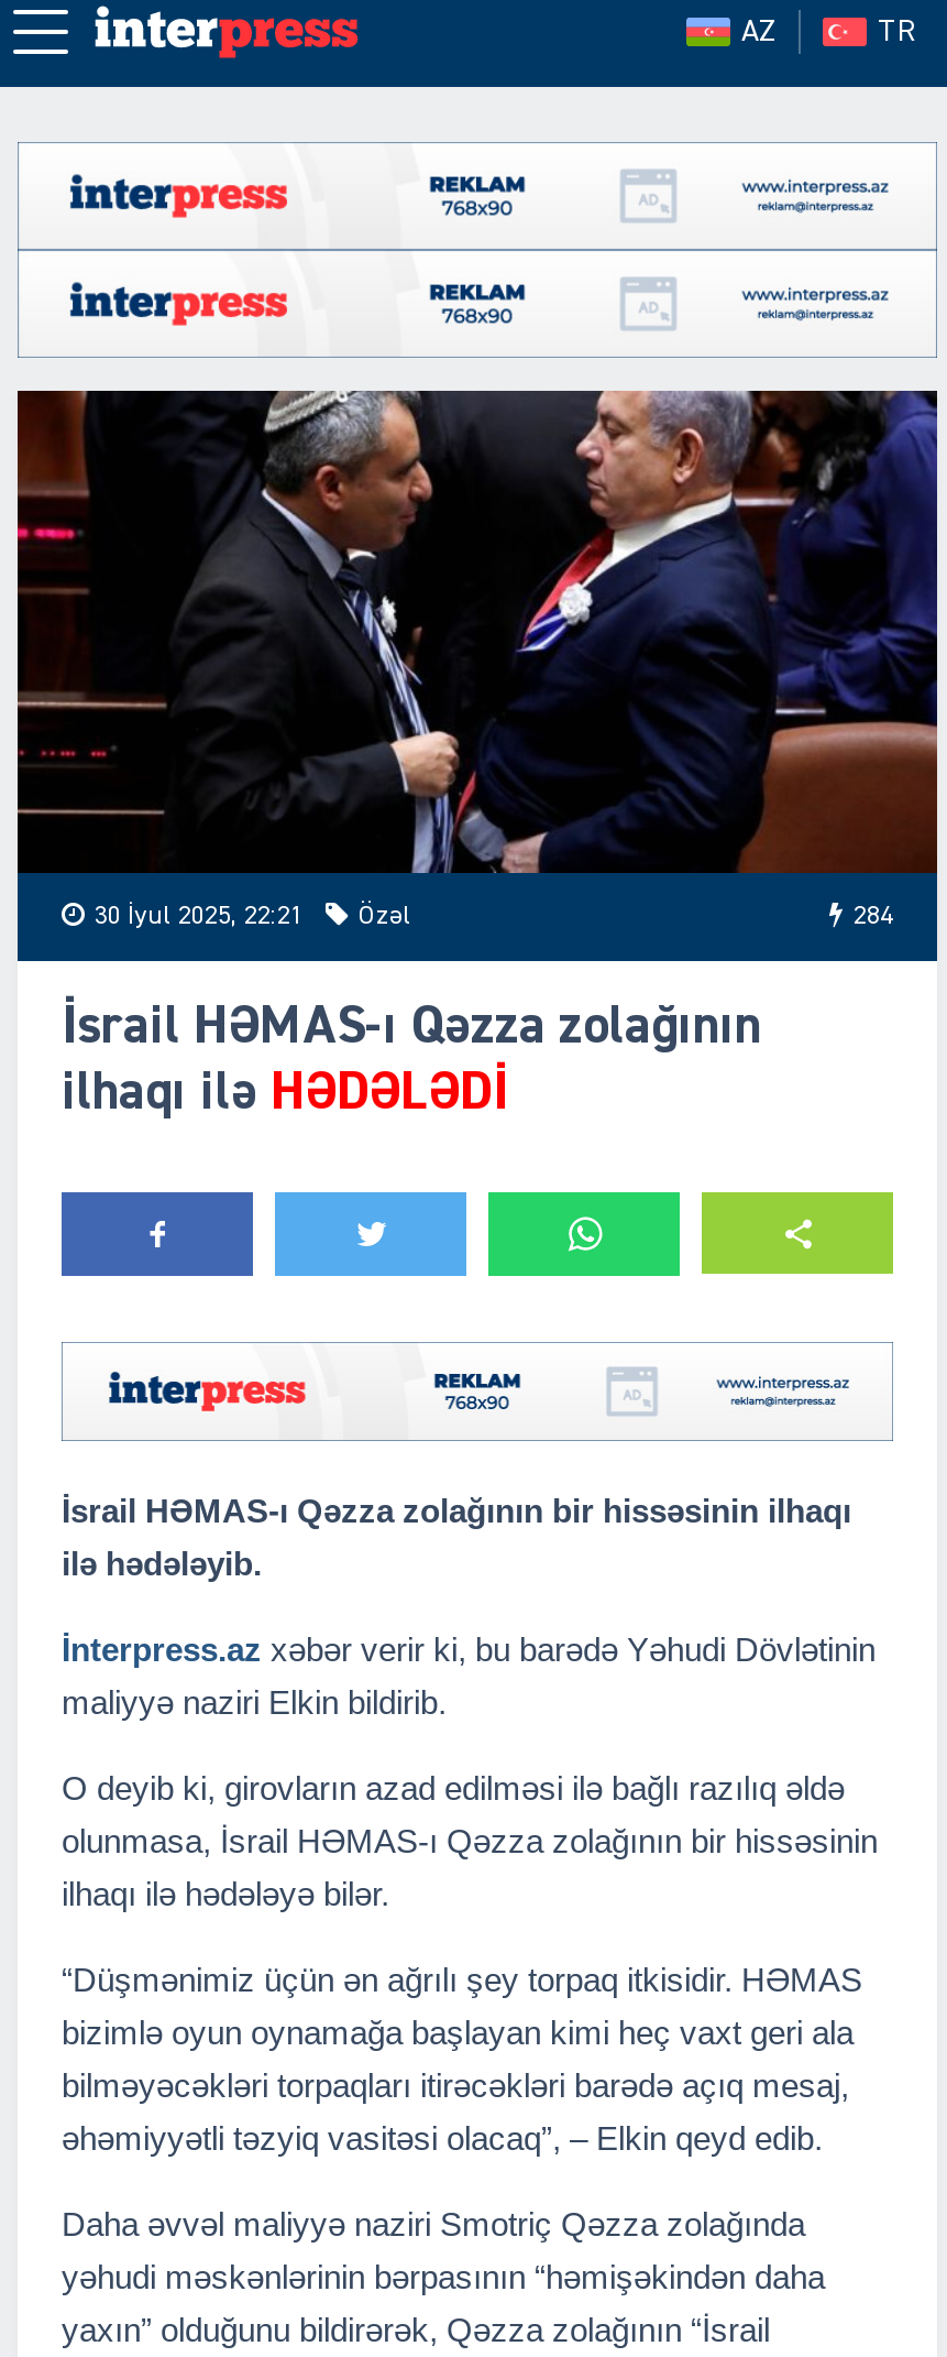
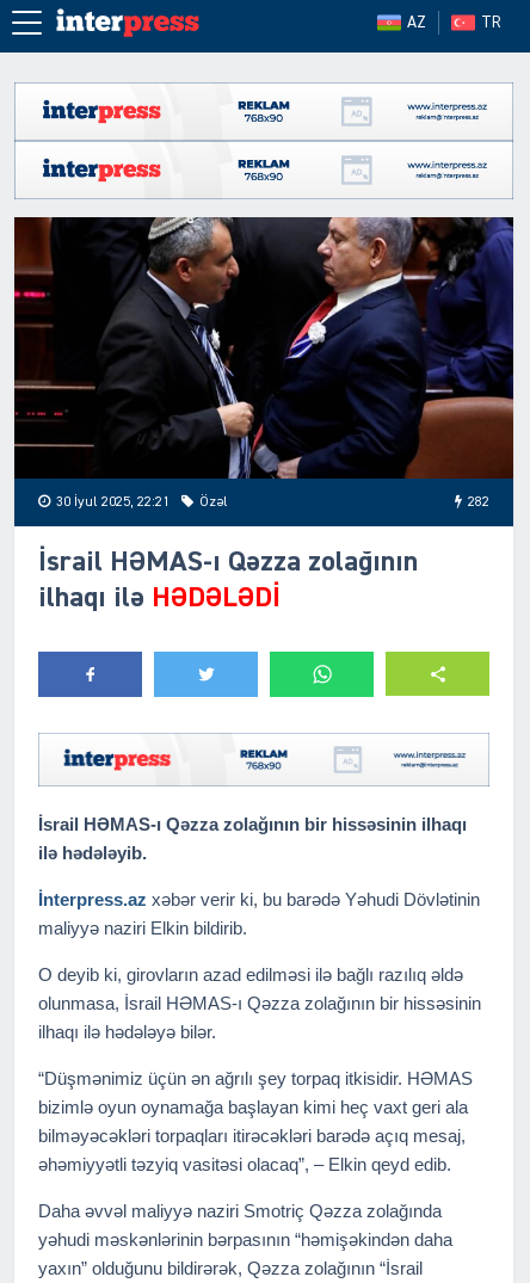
- 284
+ 282
